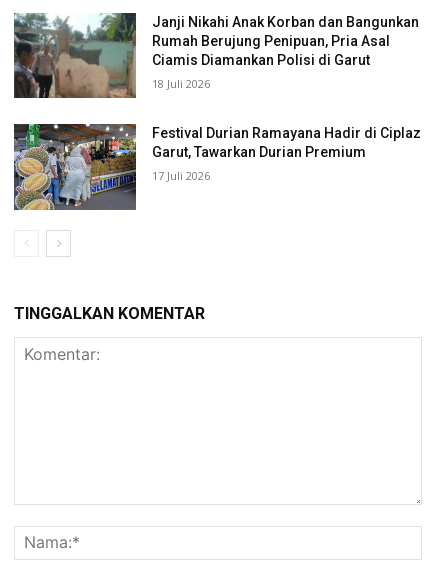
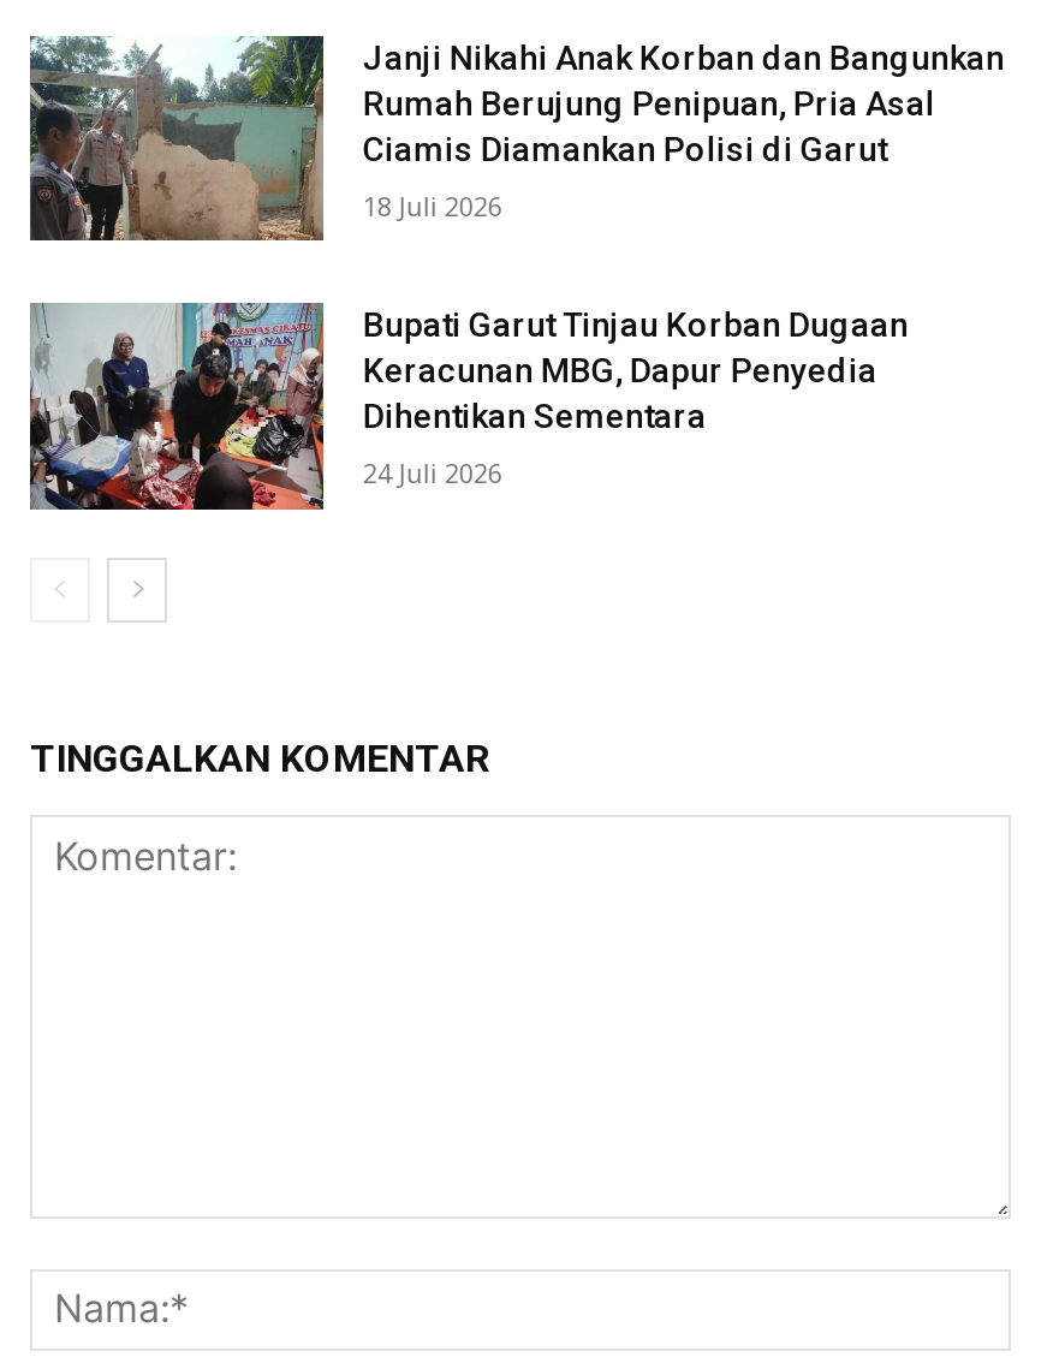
- [image]
- Festival Durian Ramayana Hadir di Ciplaz
- Garut, Tawarkan Durian Premium
+ [image]
+ Bupati Garut Tinjau Korban Dugaan
+ Keracunan MBG, Dapur Penyedia
+ Dihentikan Sementara

- 17 Juli 2026
+ 24 Juli 2026
